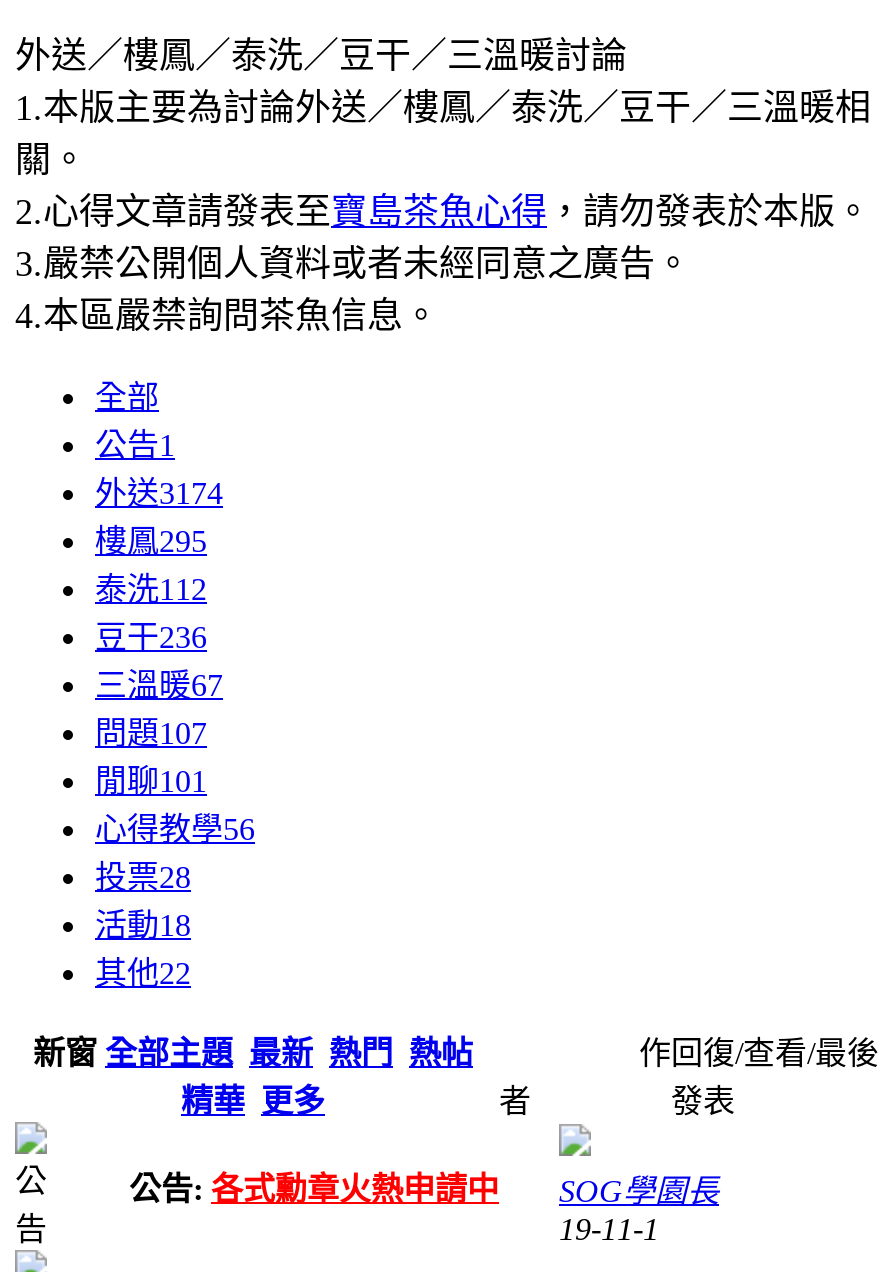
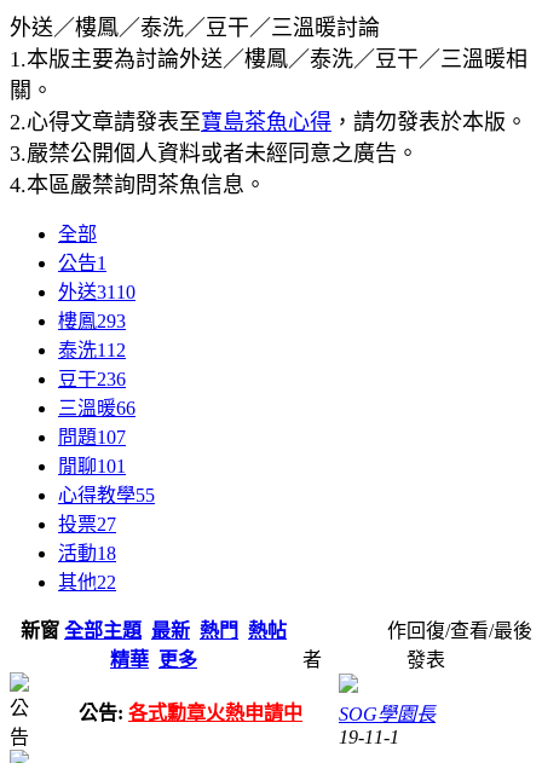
- 外送3174
+ 外送3110

- 樓鳳295
+ 樓鳳293

- 三溫暖67
+ 三溫暖66

- 心得教學56
+ 心得教學55

- 投票28
+ 投票27
